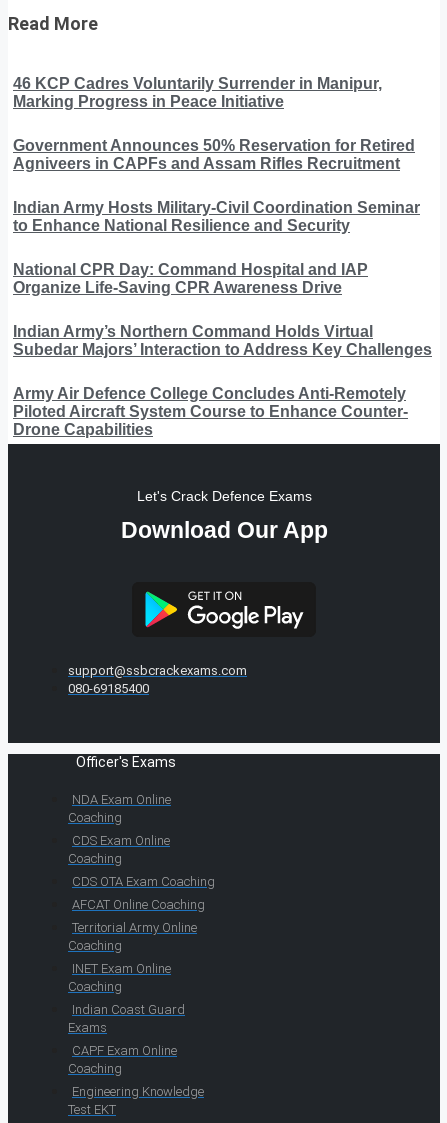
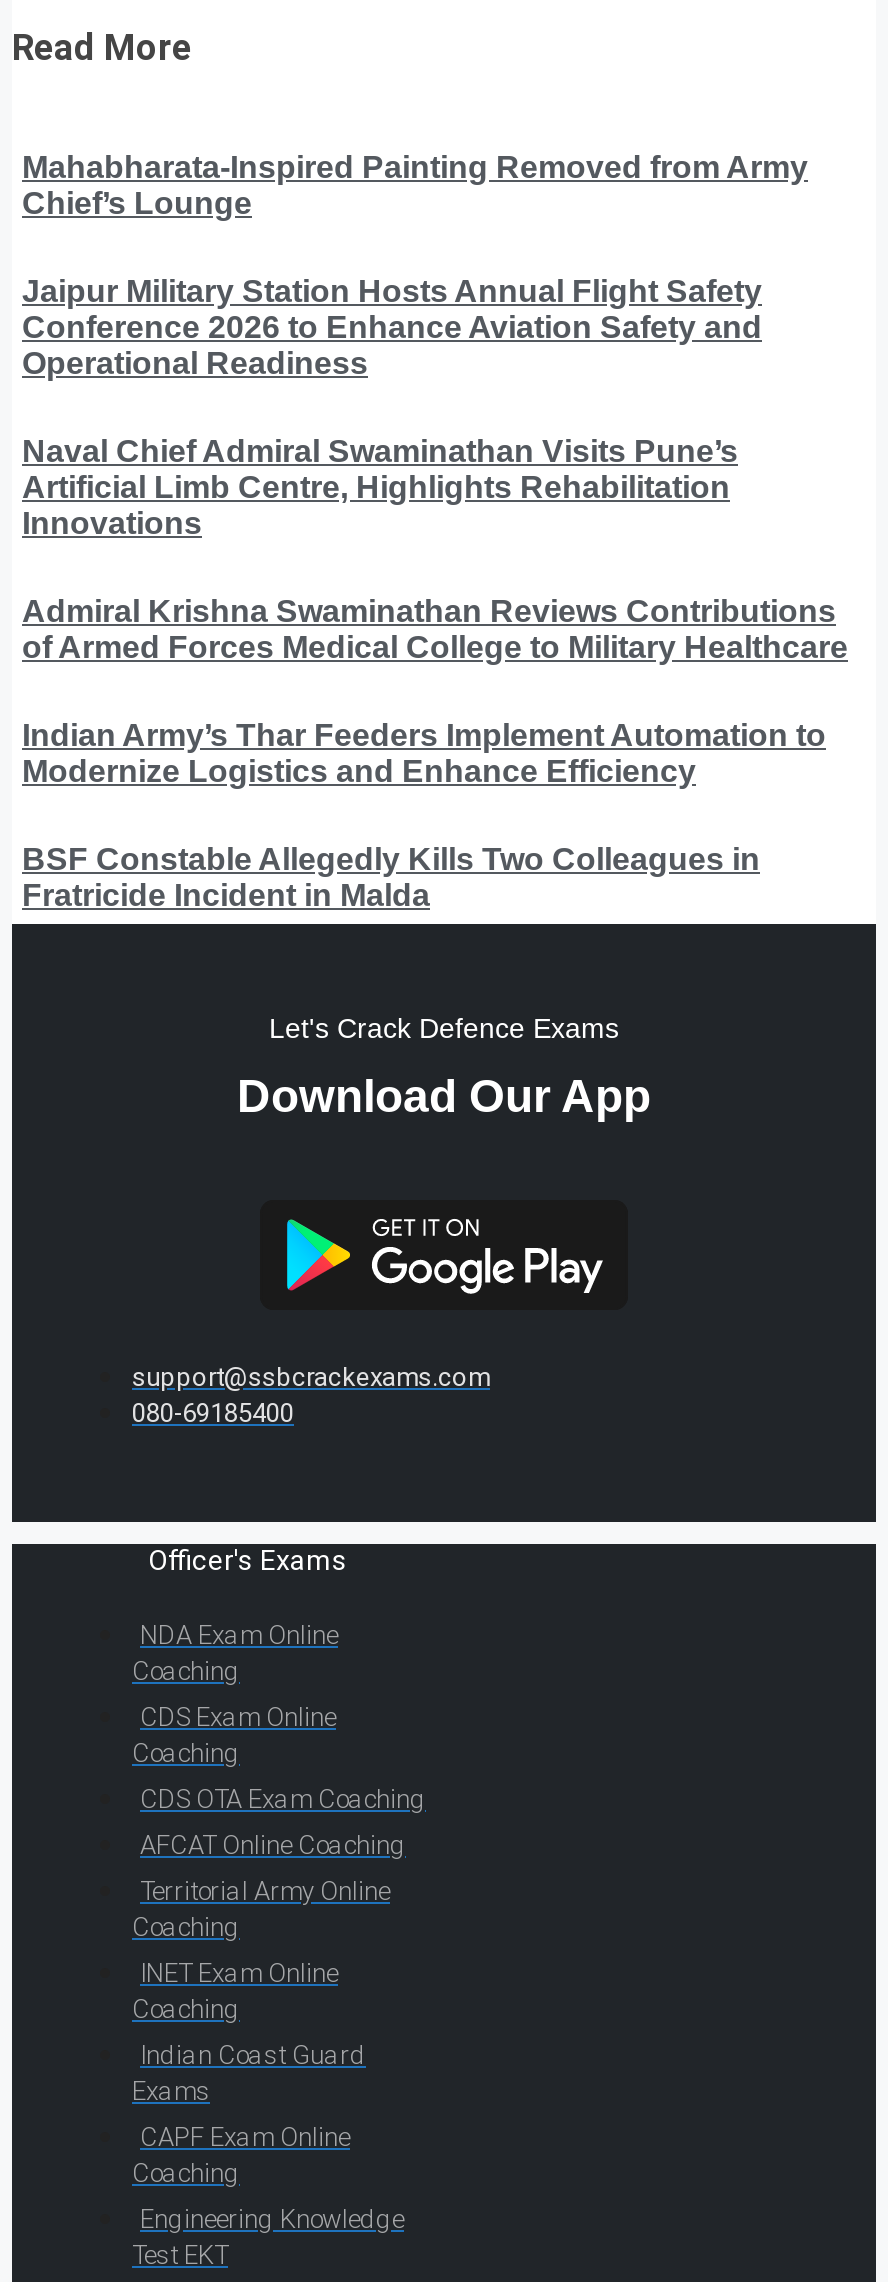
- 46 KCP Cadres Voluntarily Surrender in Manipur,
- Marking Progress in Peace Initiative
+ Mahabharata-Inspired Painting Removed from Army
+ Chief’s Lounge

- Government Announces 50% Reservation for Retired
- Agniveers in CAPFs and Assam Rifles Recruitment
+ Jaipur Military Station Hosts Annual Flight Safety
+ Conference 2026 to Enhance Aviation Safety and
+ Operational Readiness

- Indian Army Hosts Military-Civil Coordination Seminar
- to Enhance National Resilience and Security
+ Naval Chief Admiral Swaminathan Visits Pune’s
+ Artificial Limb Centre, Highlights Rehabilitation
+ Innovations

- National CPR Day: Command Hospital and IAP
- Organize Life-Saving CPR Awareness Drive
+ Admiral Krishna Swaminathan Reviews Contributions
+ of Armed Forces Medical College to Military Healthcare

- Indian Army’s Northern Command Holds Virtual
- Subedar Majors’ Interaction to Address Key Challenges
+ Indian Army’s Thar Feeders Implement Automation to
+ Modernize Logistics and Enhance Efficiency

- Army Air Defence College Concludes Anti-Remotely
- Piloted Aircraft System Course to Enhance Counter-
- Drone Capabilities
+ BSF Constable Allegedly Kills Two Colleagues in
+ Fratricide Incident in Malda
